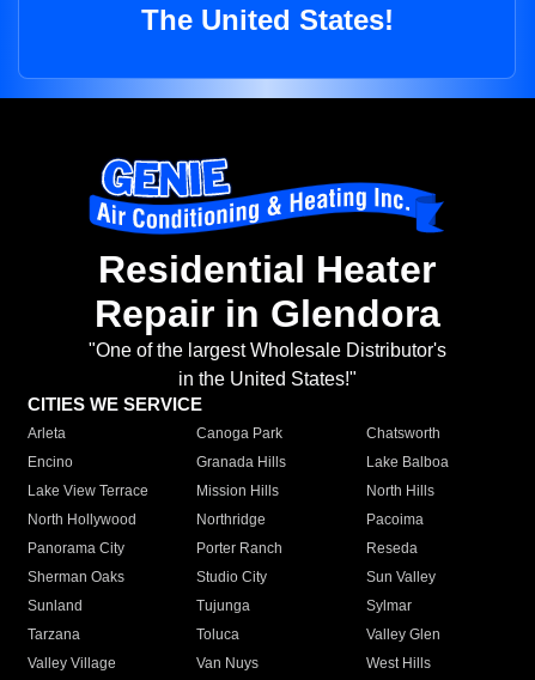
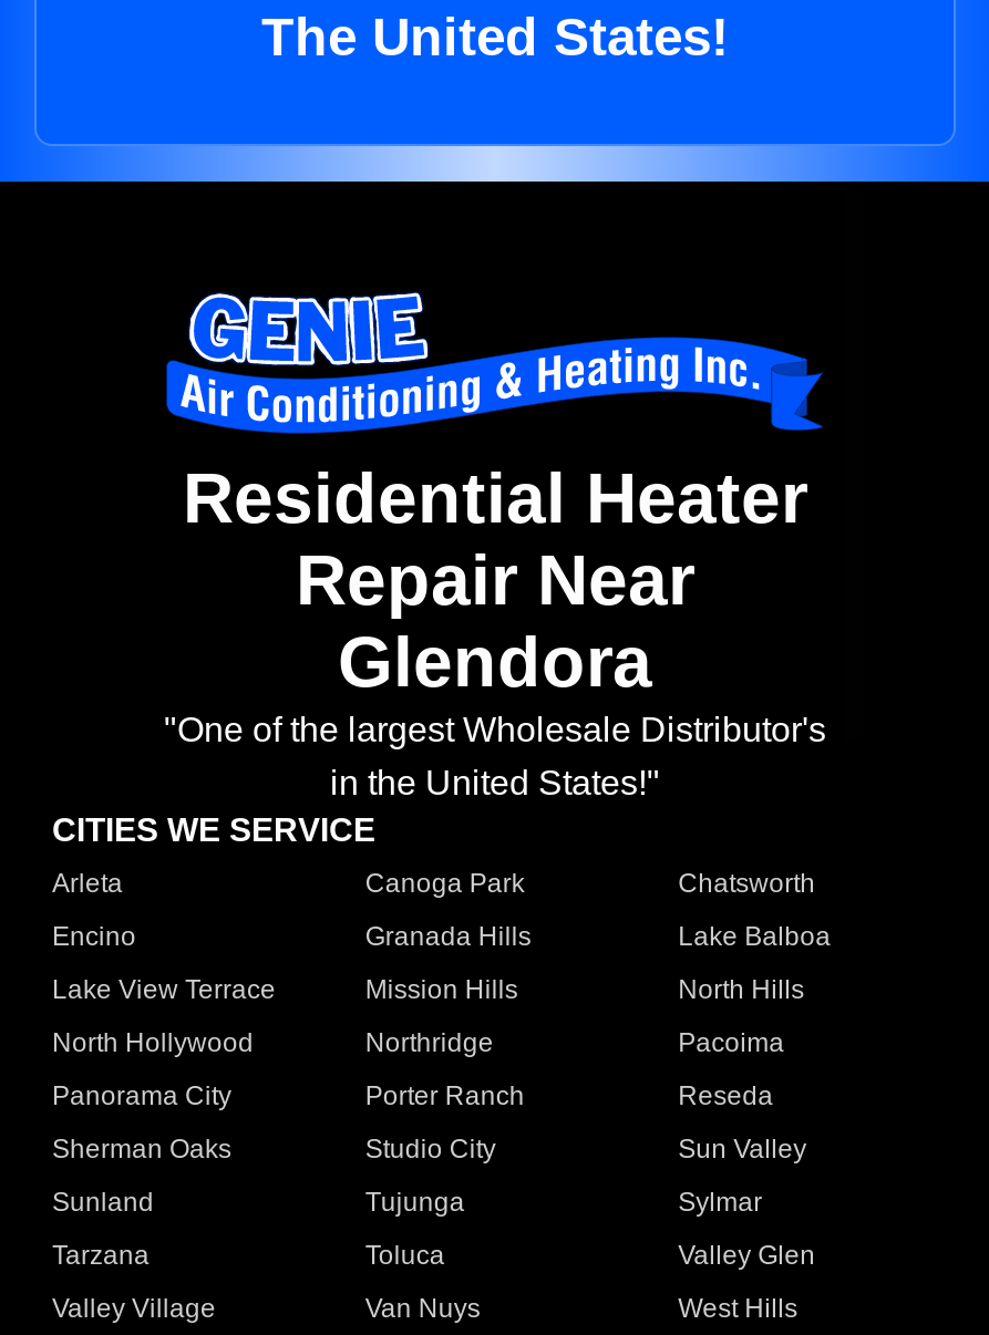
- Repair in Glendora
+ Repair Near
+ Glendora
